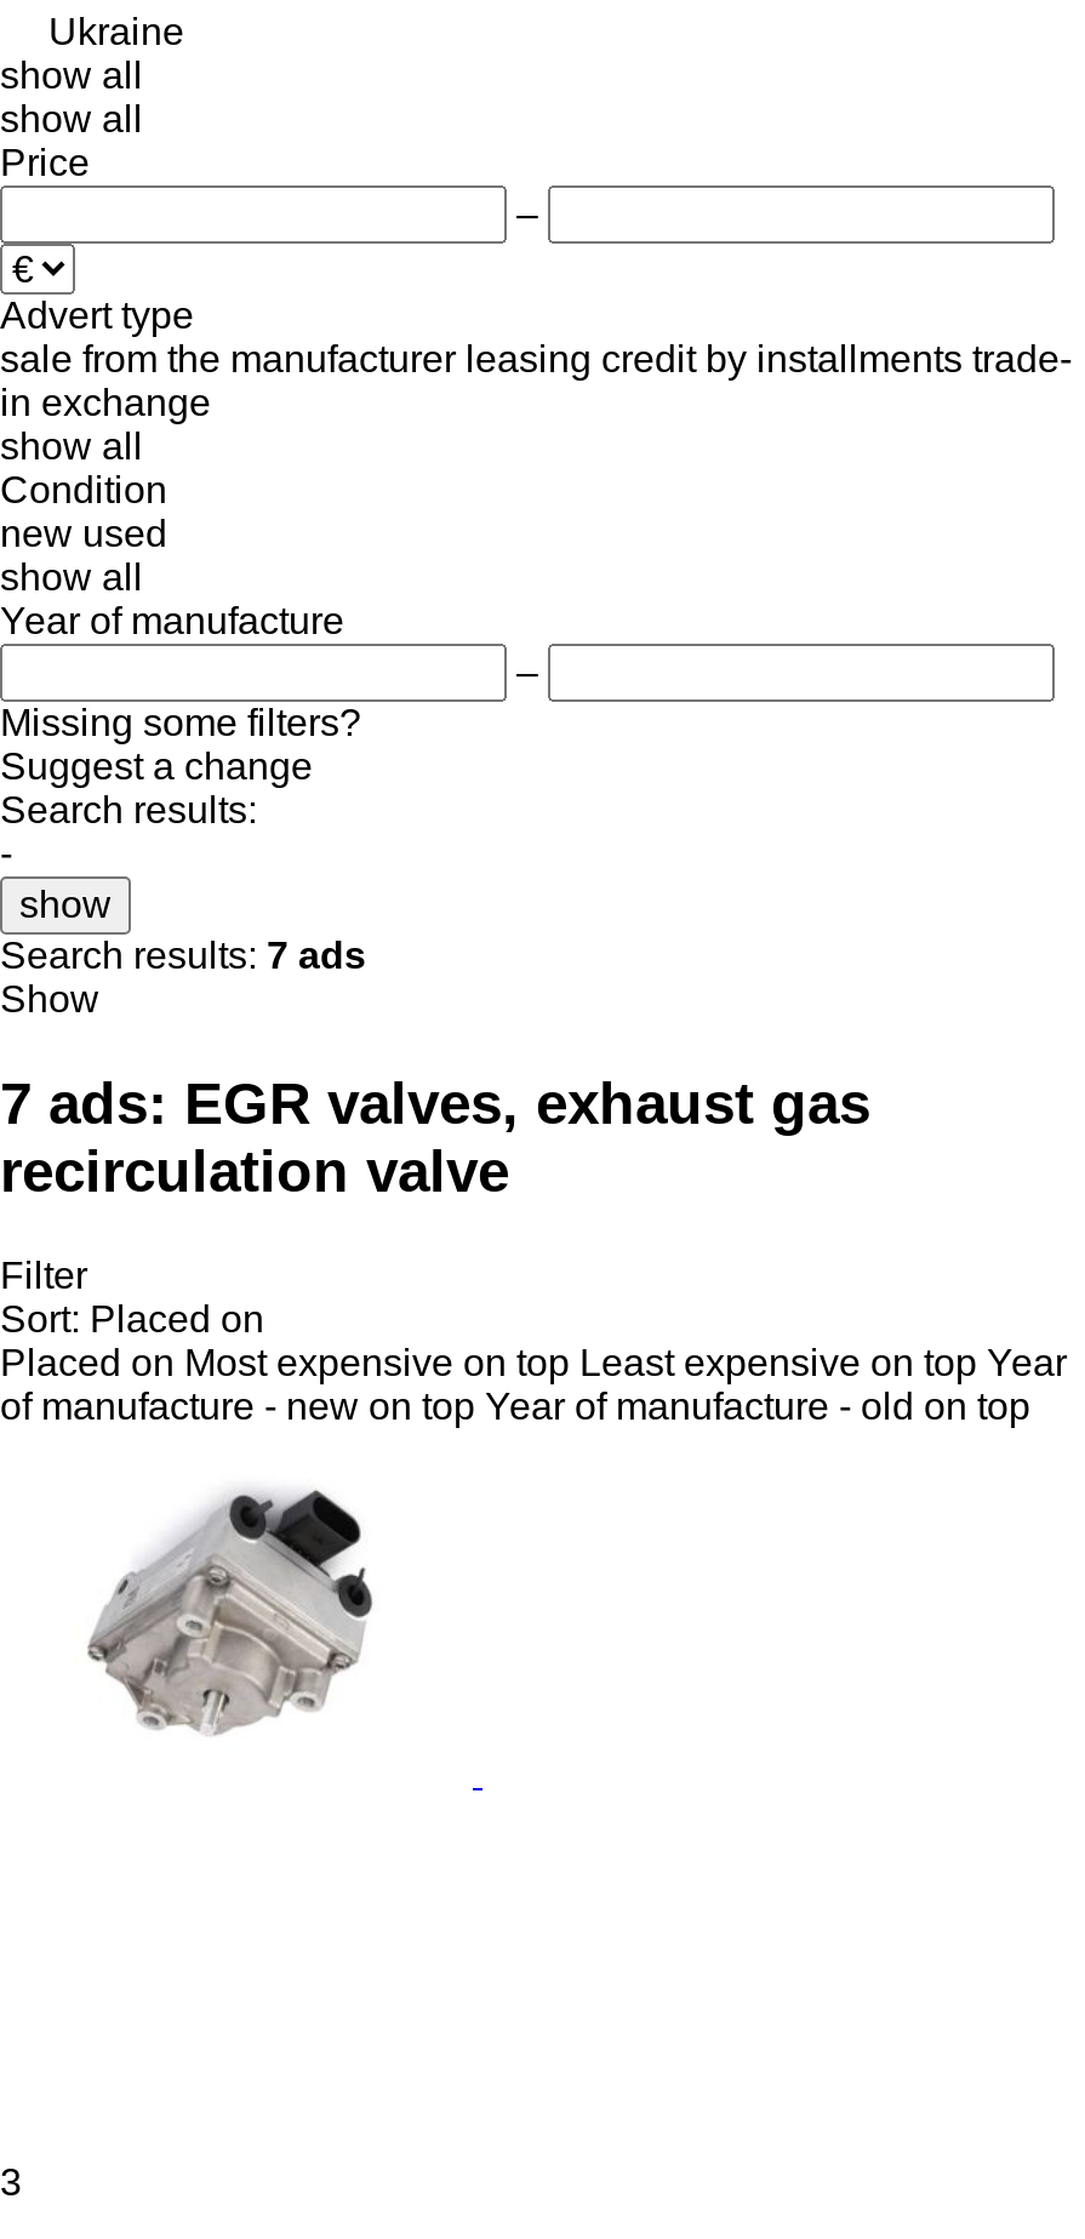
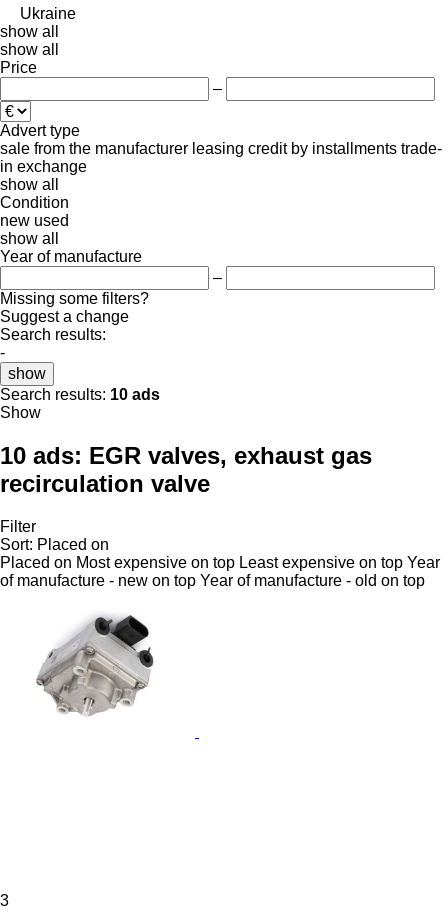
- Search results: 7 ads
+ Search results: 10 ads

- 7 ads: EGR valves, exhaust gas
+ 10 ads: EGR valves, exhaust gas
